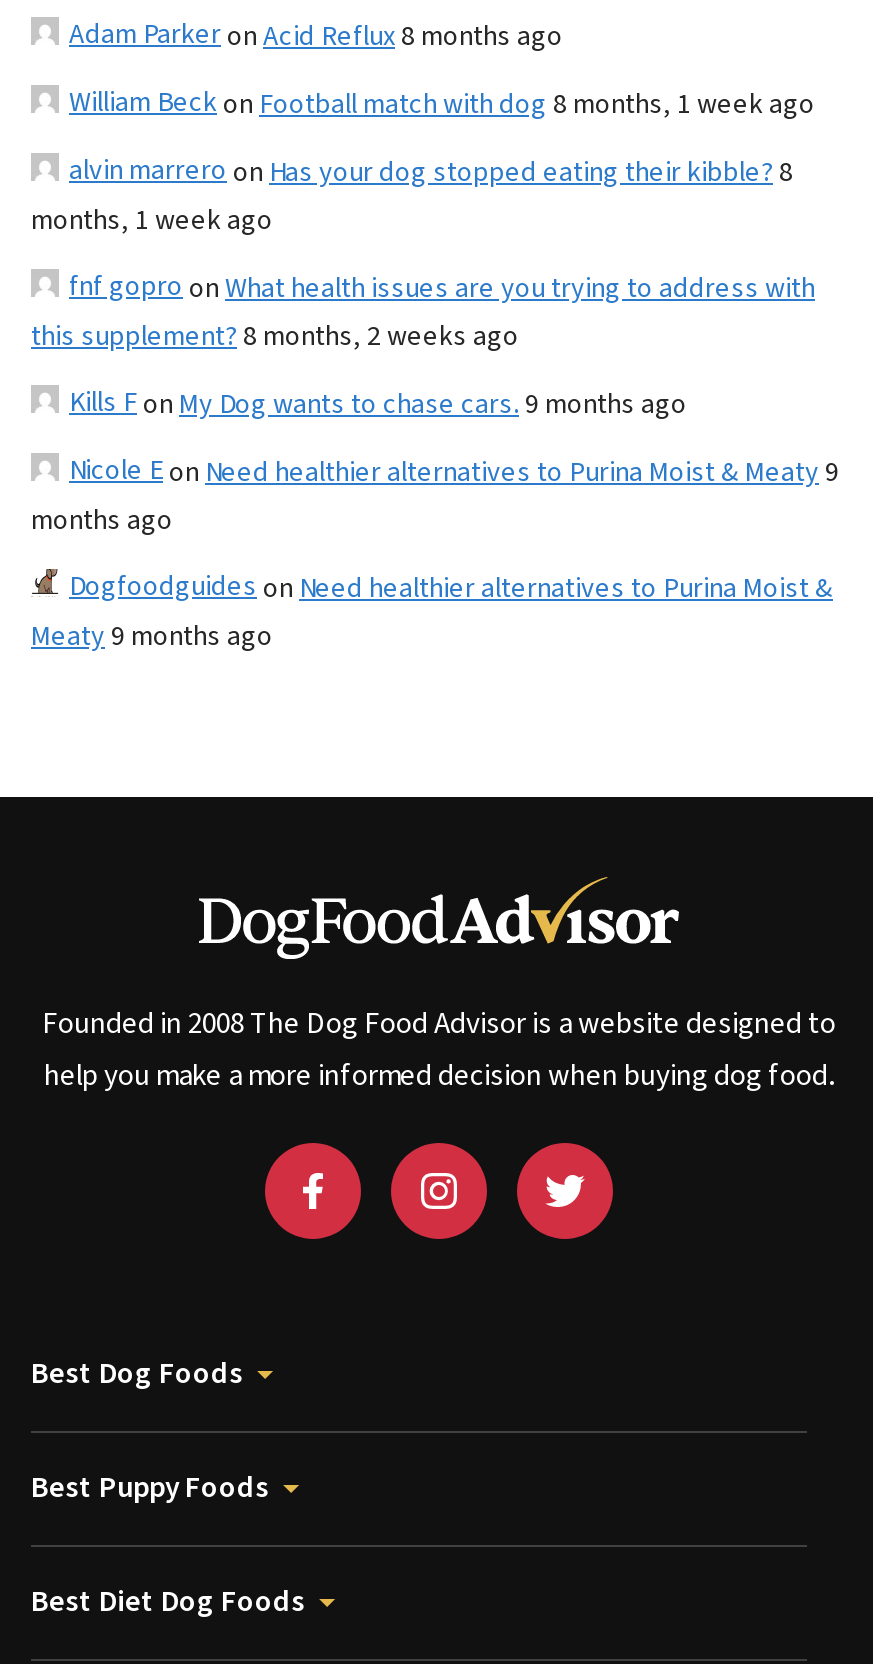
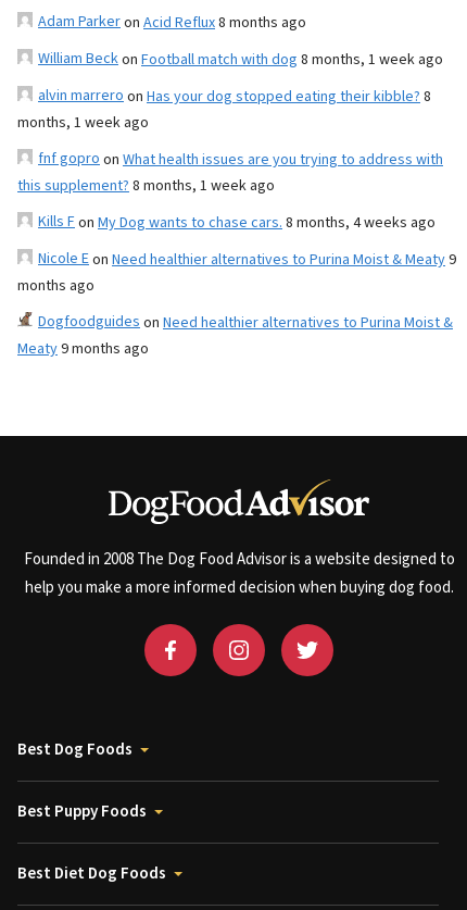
- this supplement? 8 months, 2 weeks ago
+ this supplement? 8 months, 1 week ago

- Kills Fon My Dog wants to chase cars. 9 months ago
+ Kills Fon My Dog wants to chase cars. 8 months, 4 weeks ago
